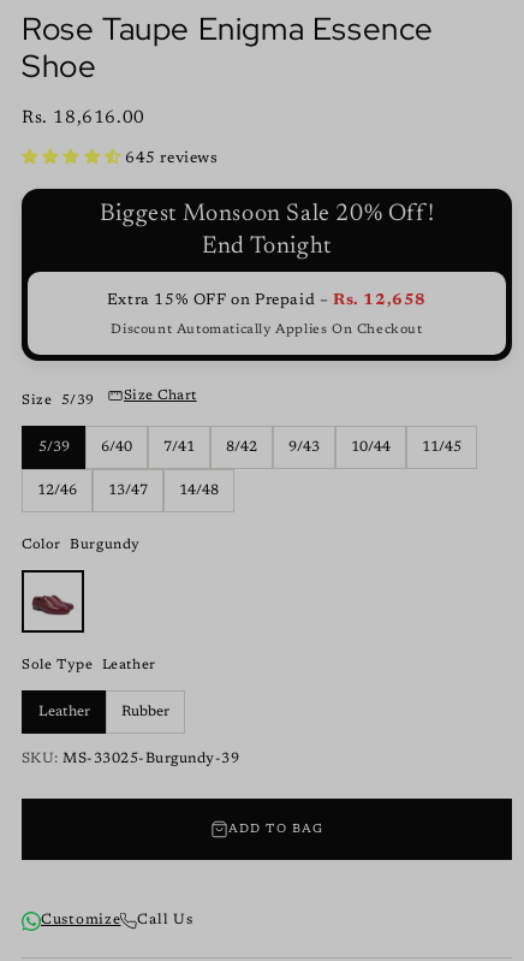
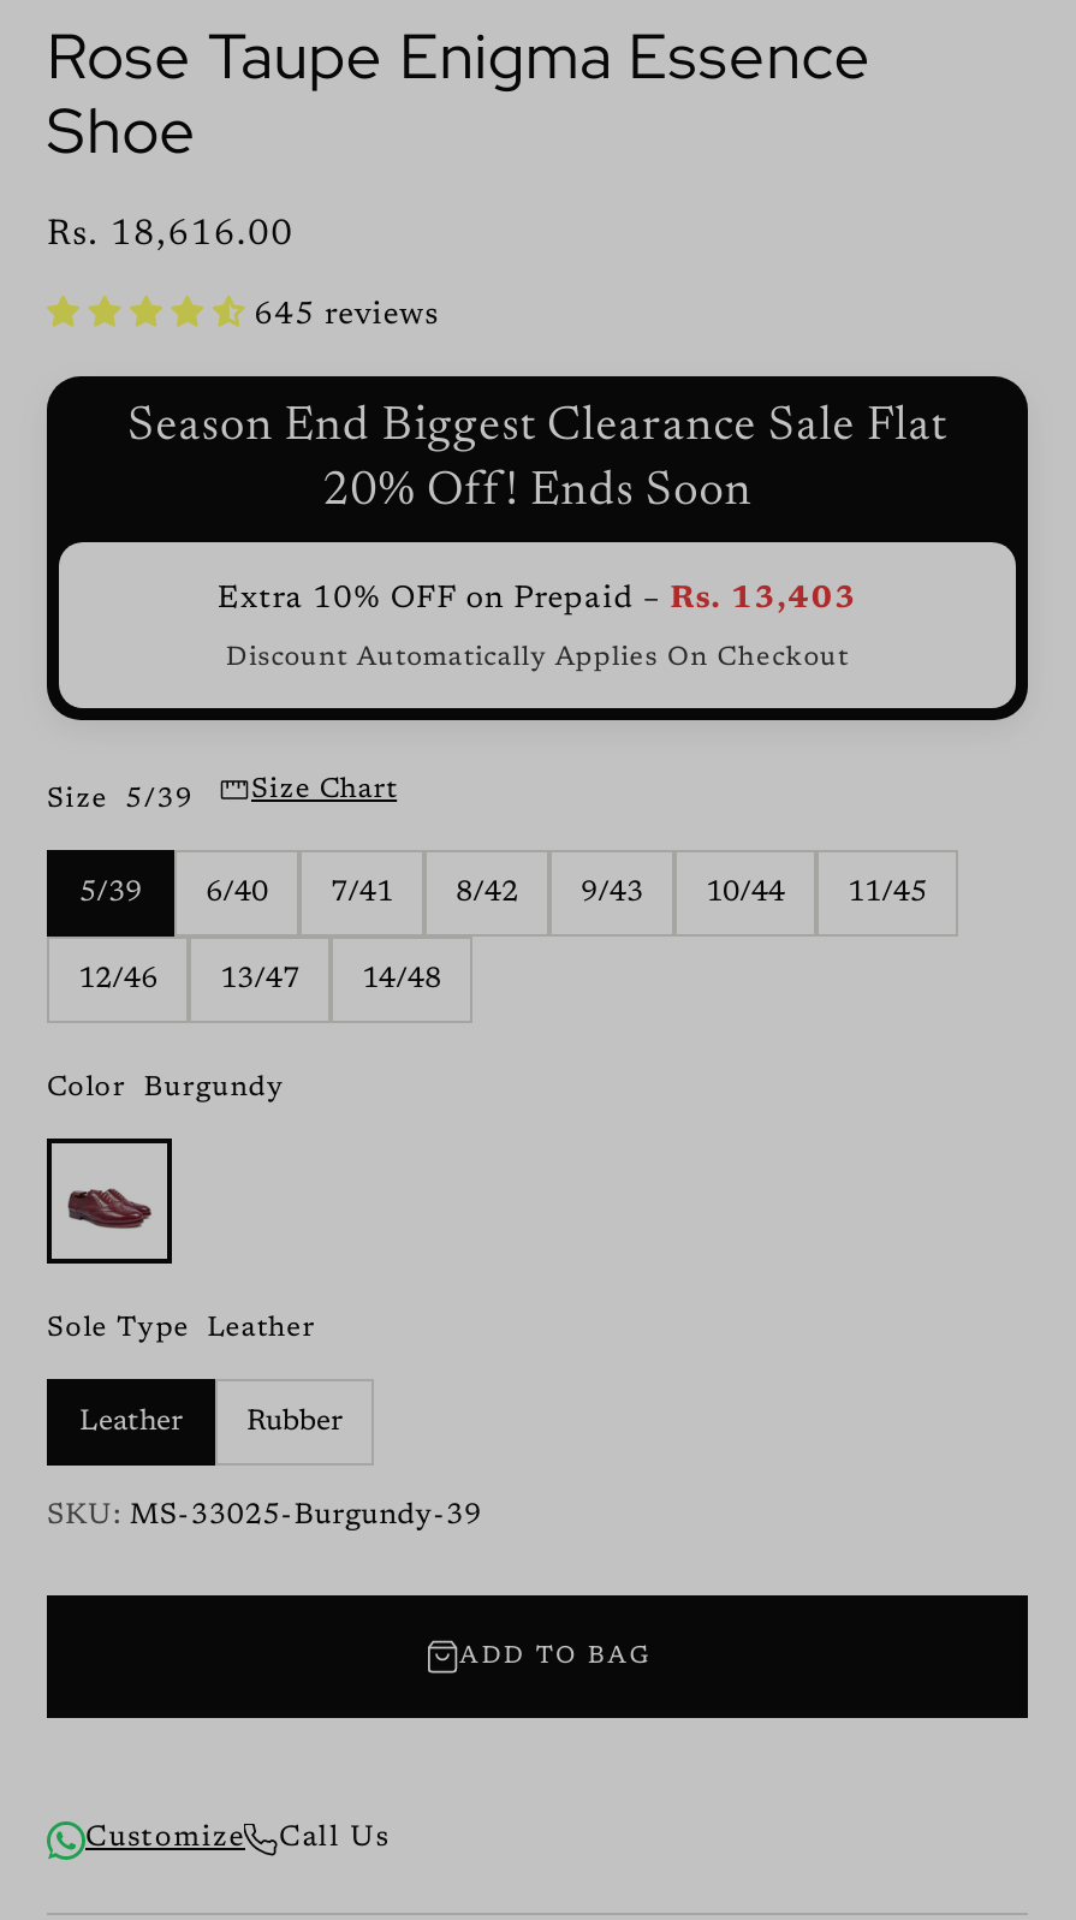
- Biggest Monsoon Sale 20% Off!
- End Tonight
+ Season End Biggest Clearance Sale Flat
+ 20% Off! Ends Soon

- Extra 15% OFF on Prepaid – Rs. 12,658
+ Extra 10% OFF on Prepaid – Rs. 13,403
